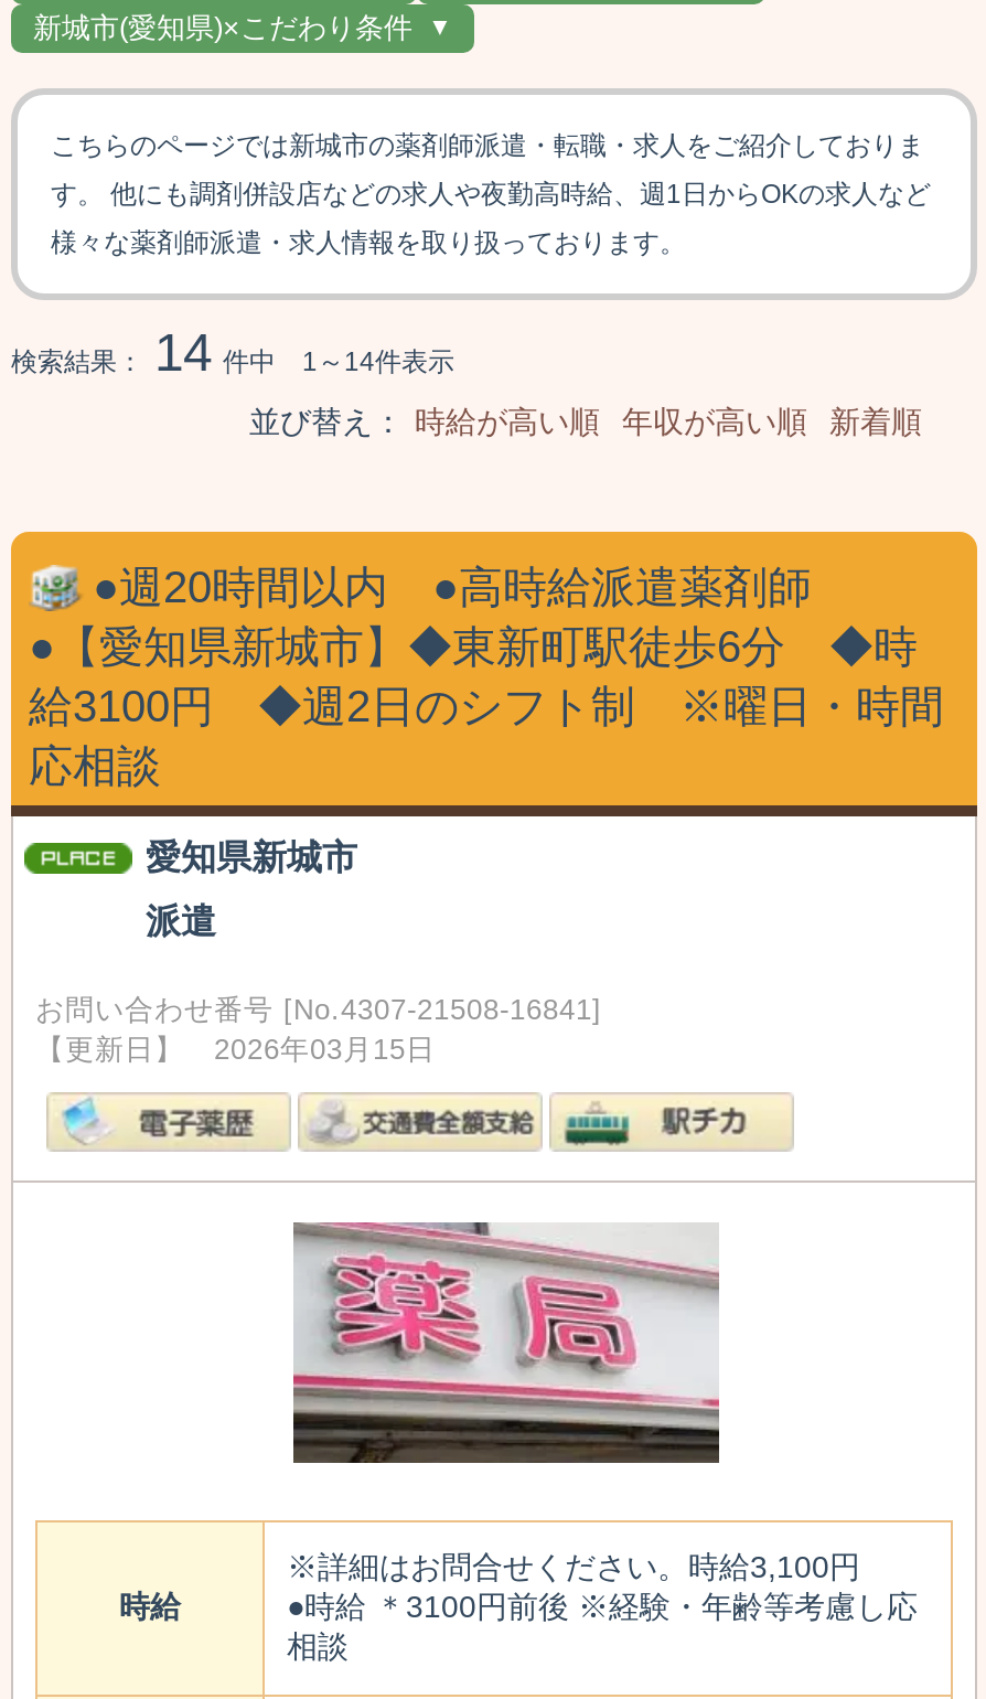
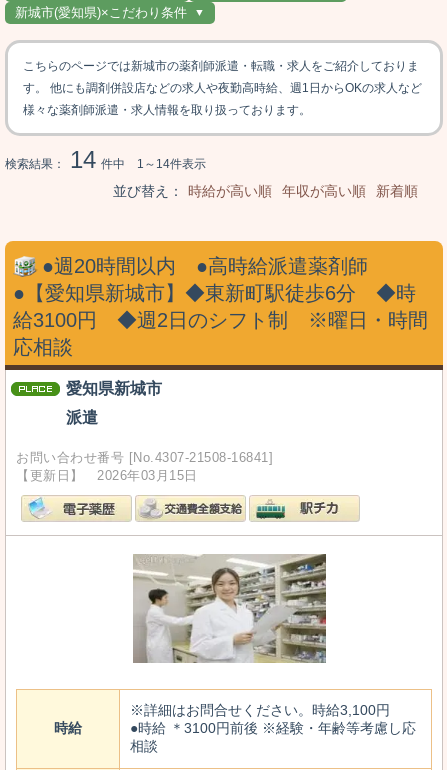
- [image]
+ [image]
